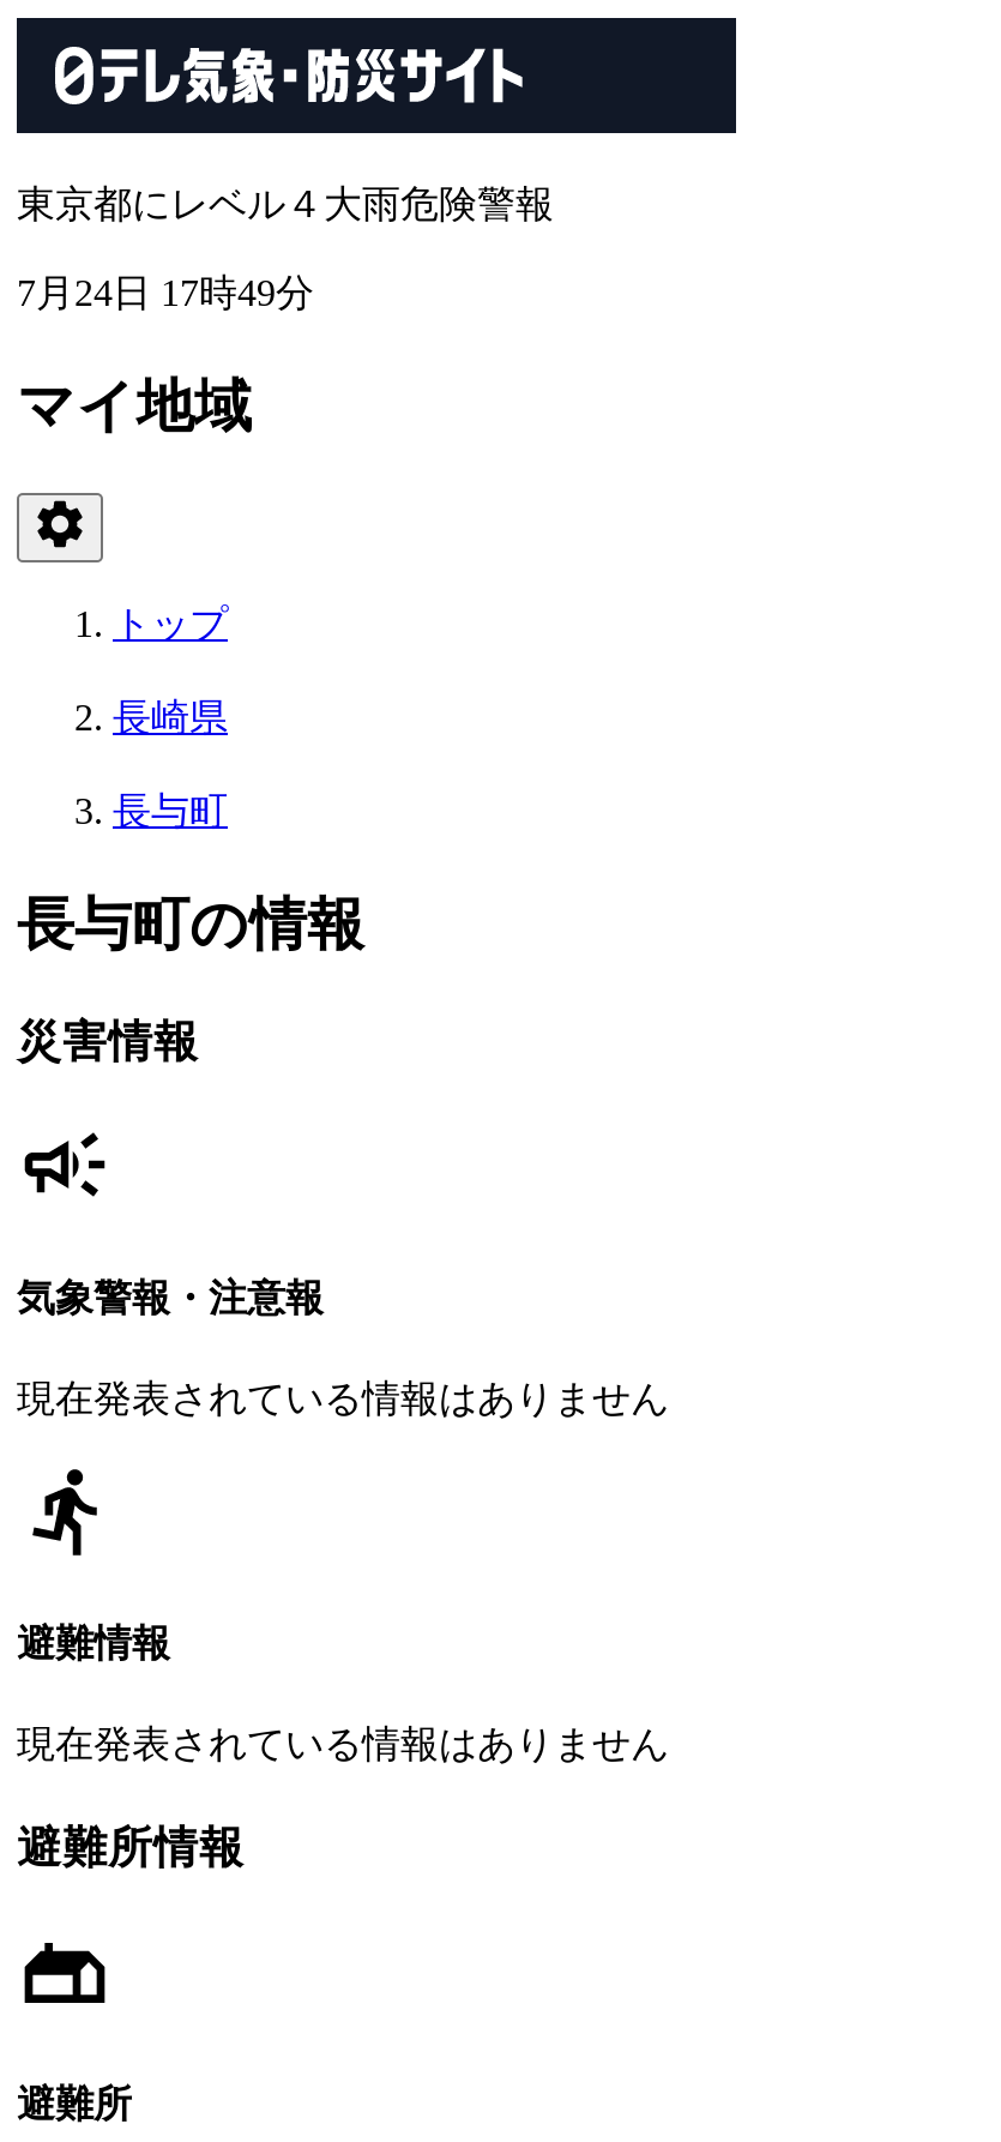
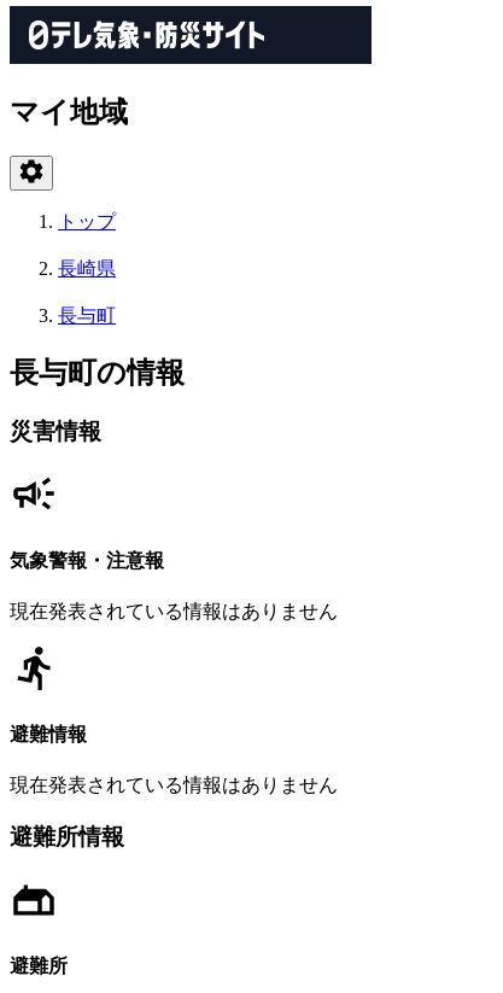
- 東京都にレベル４大雨危険警報
- 7月24日 17時49分
